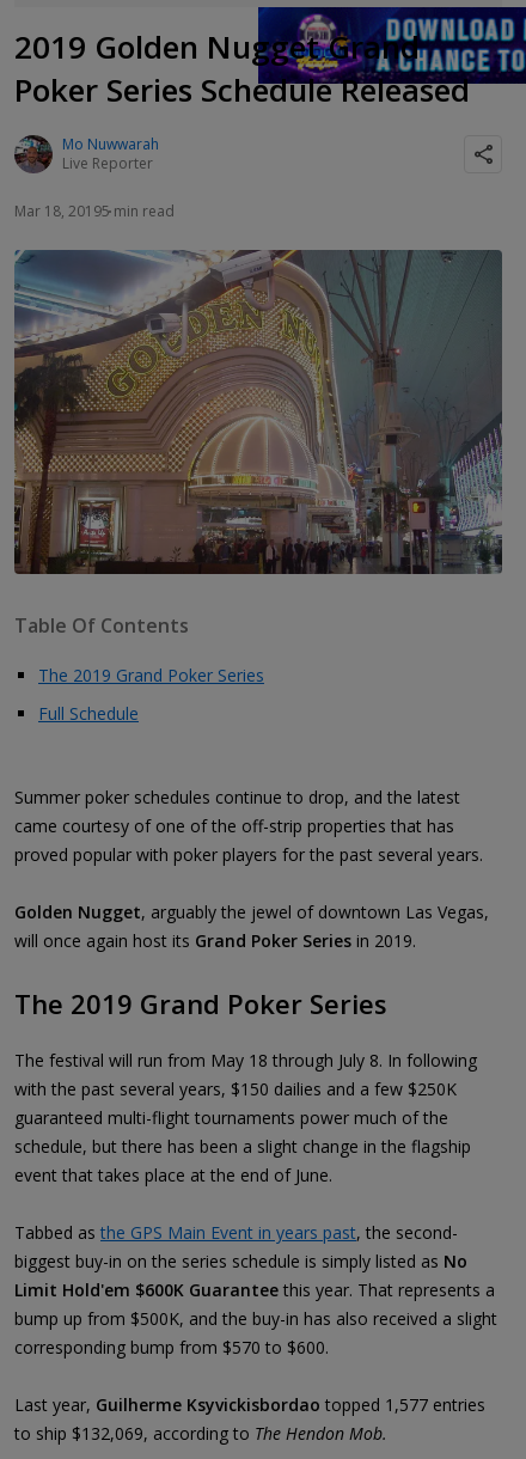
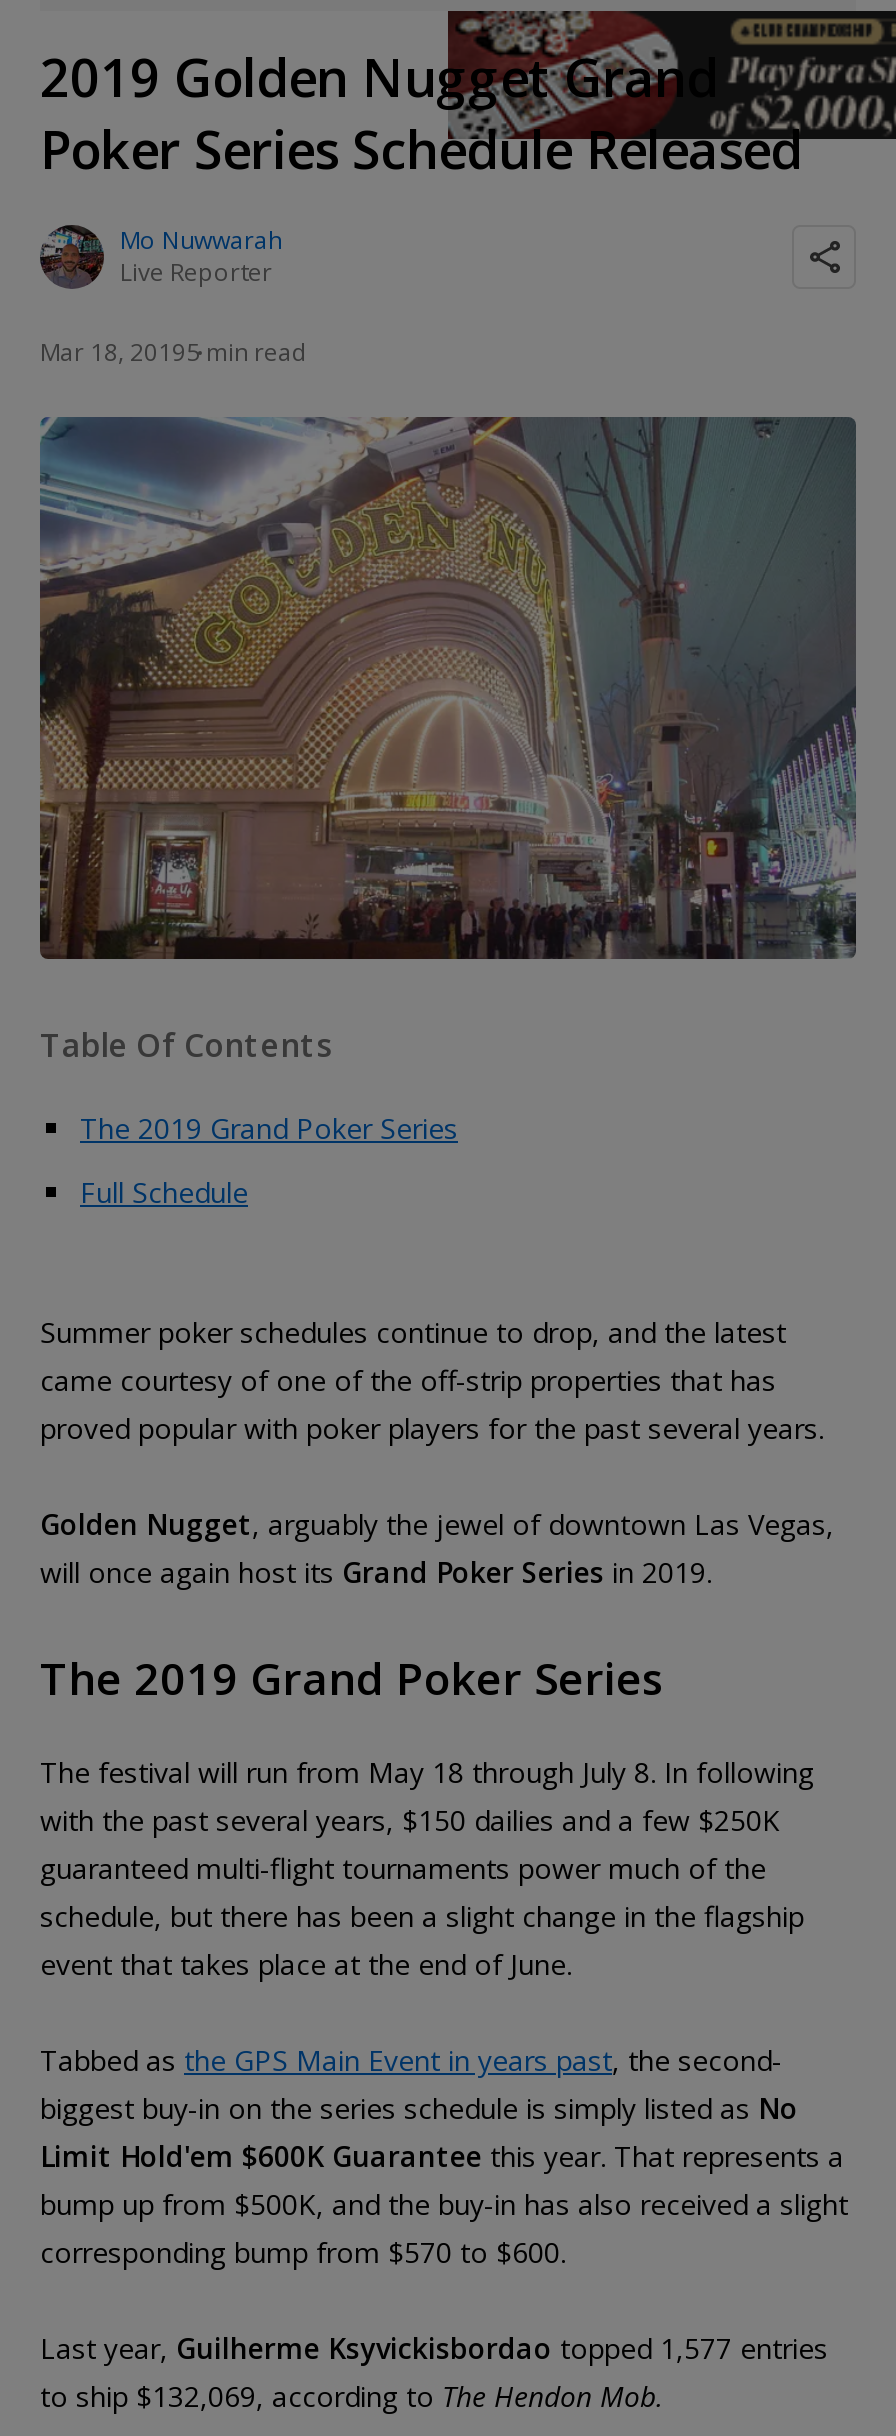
- [image]
+ [image]
